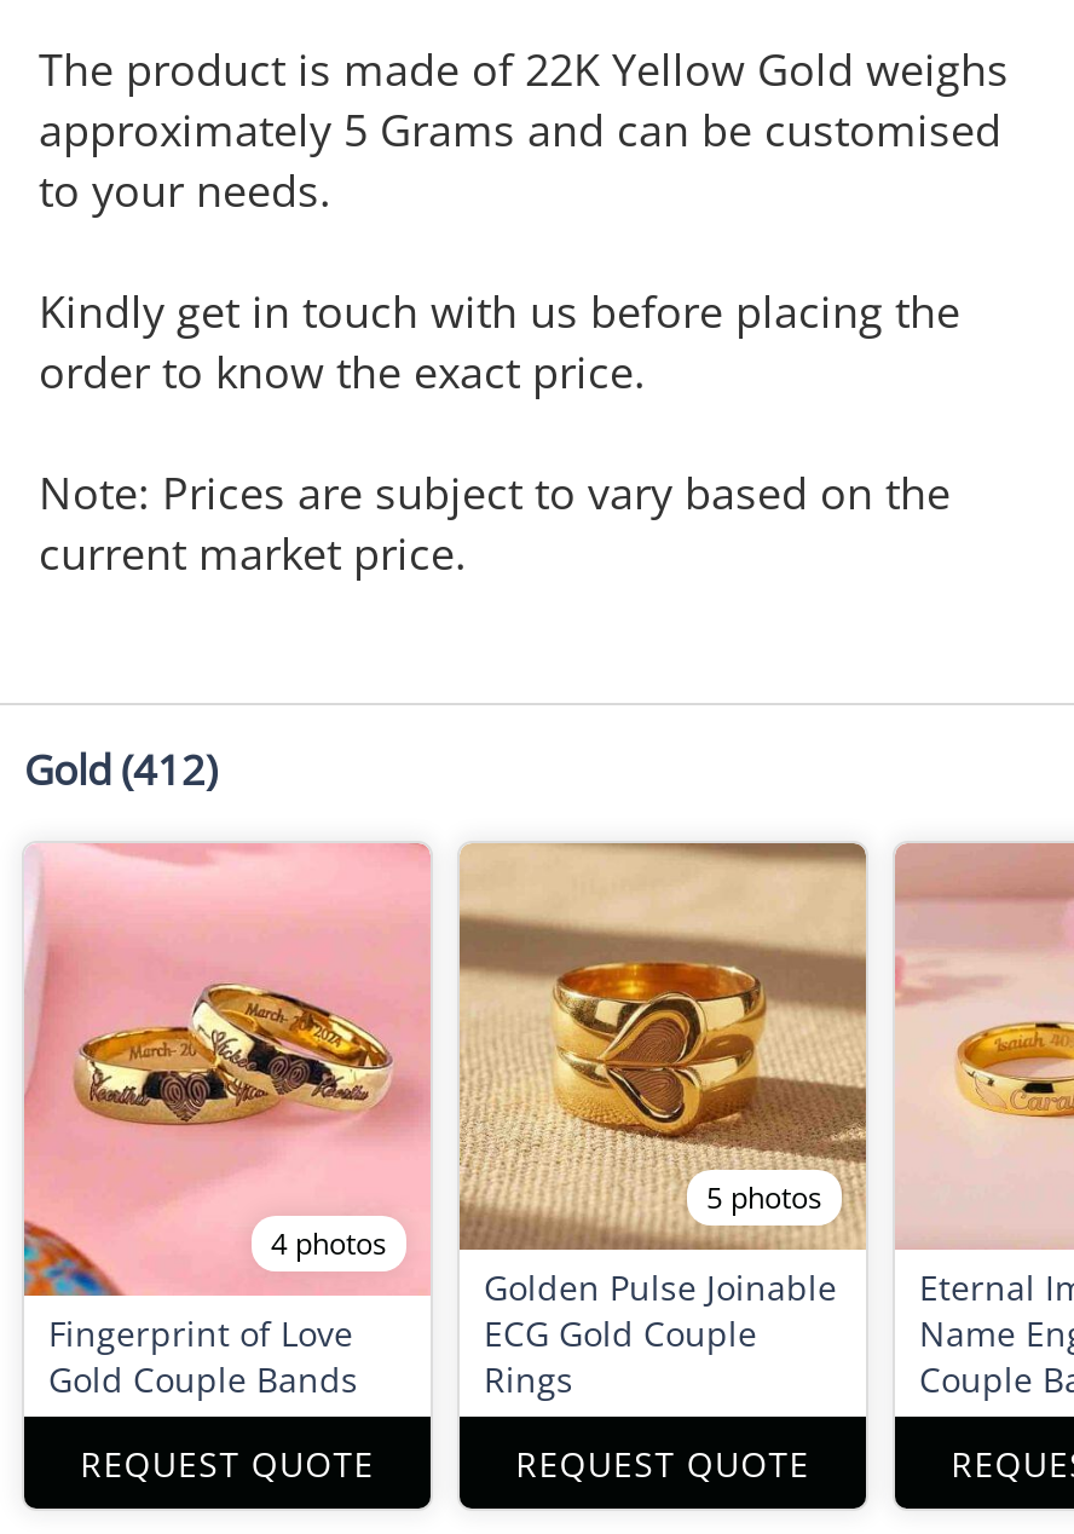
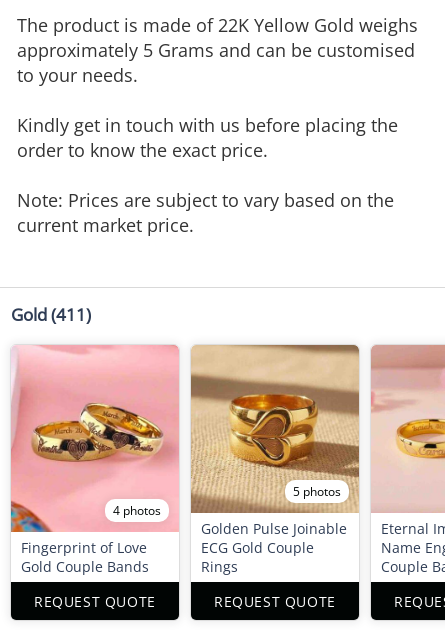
- Gold (412)
+ Gold (411)
